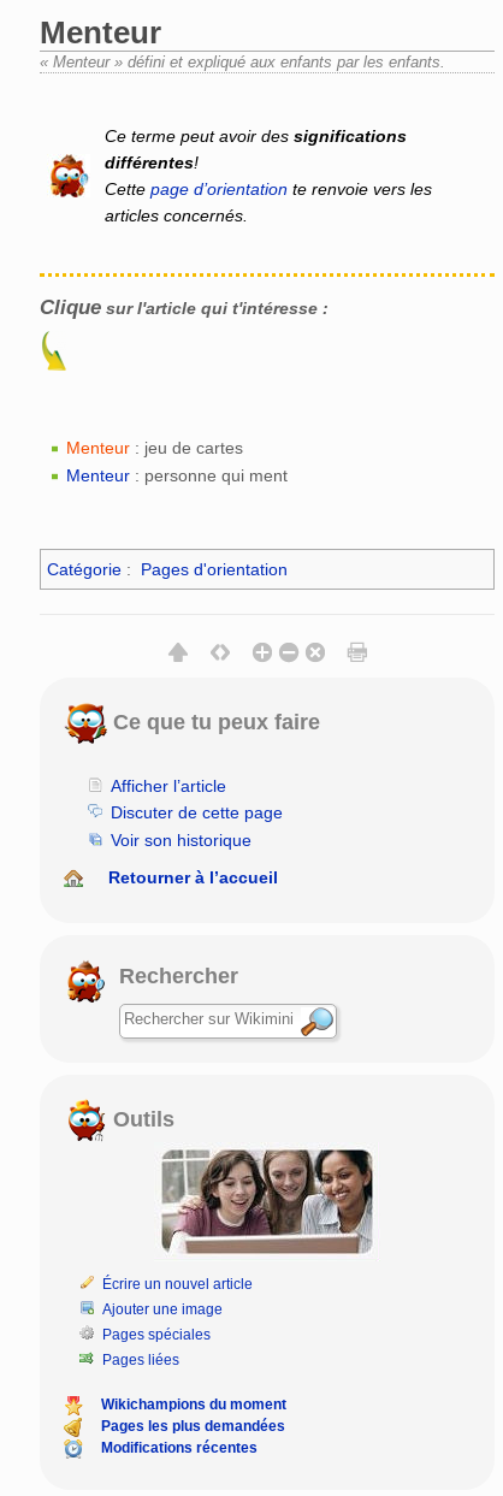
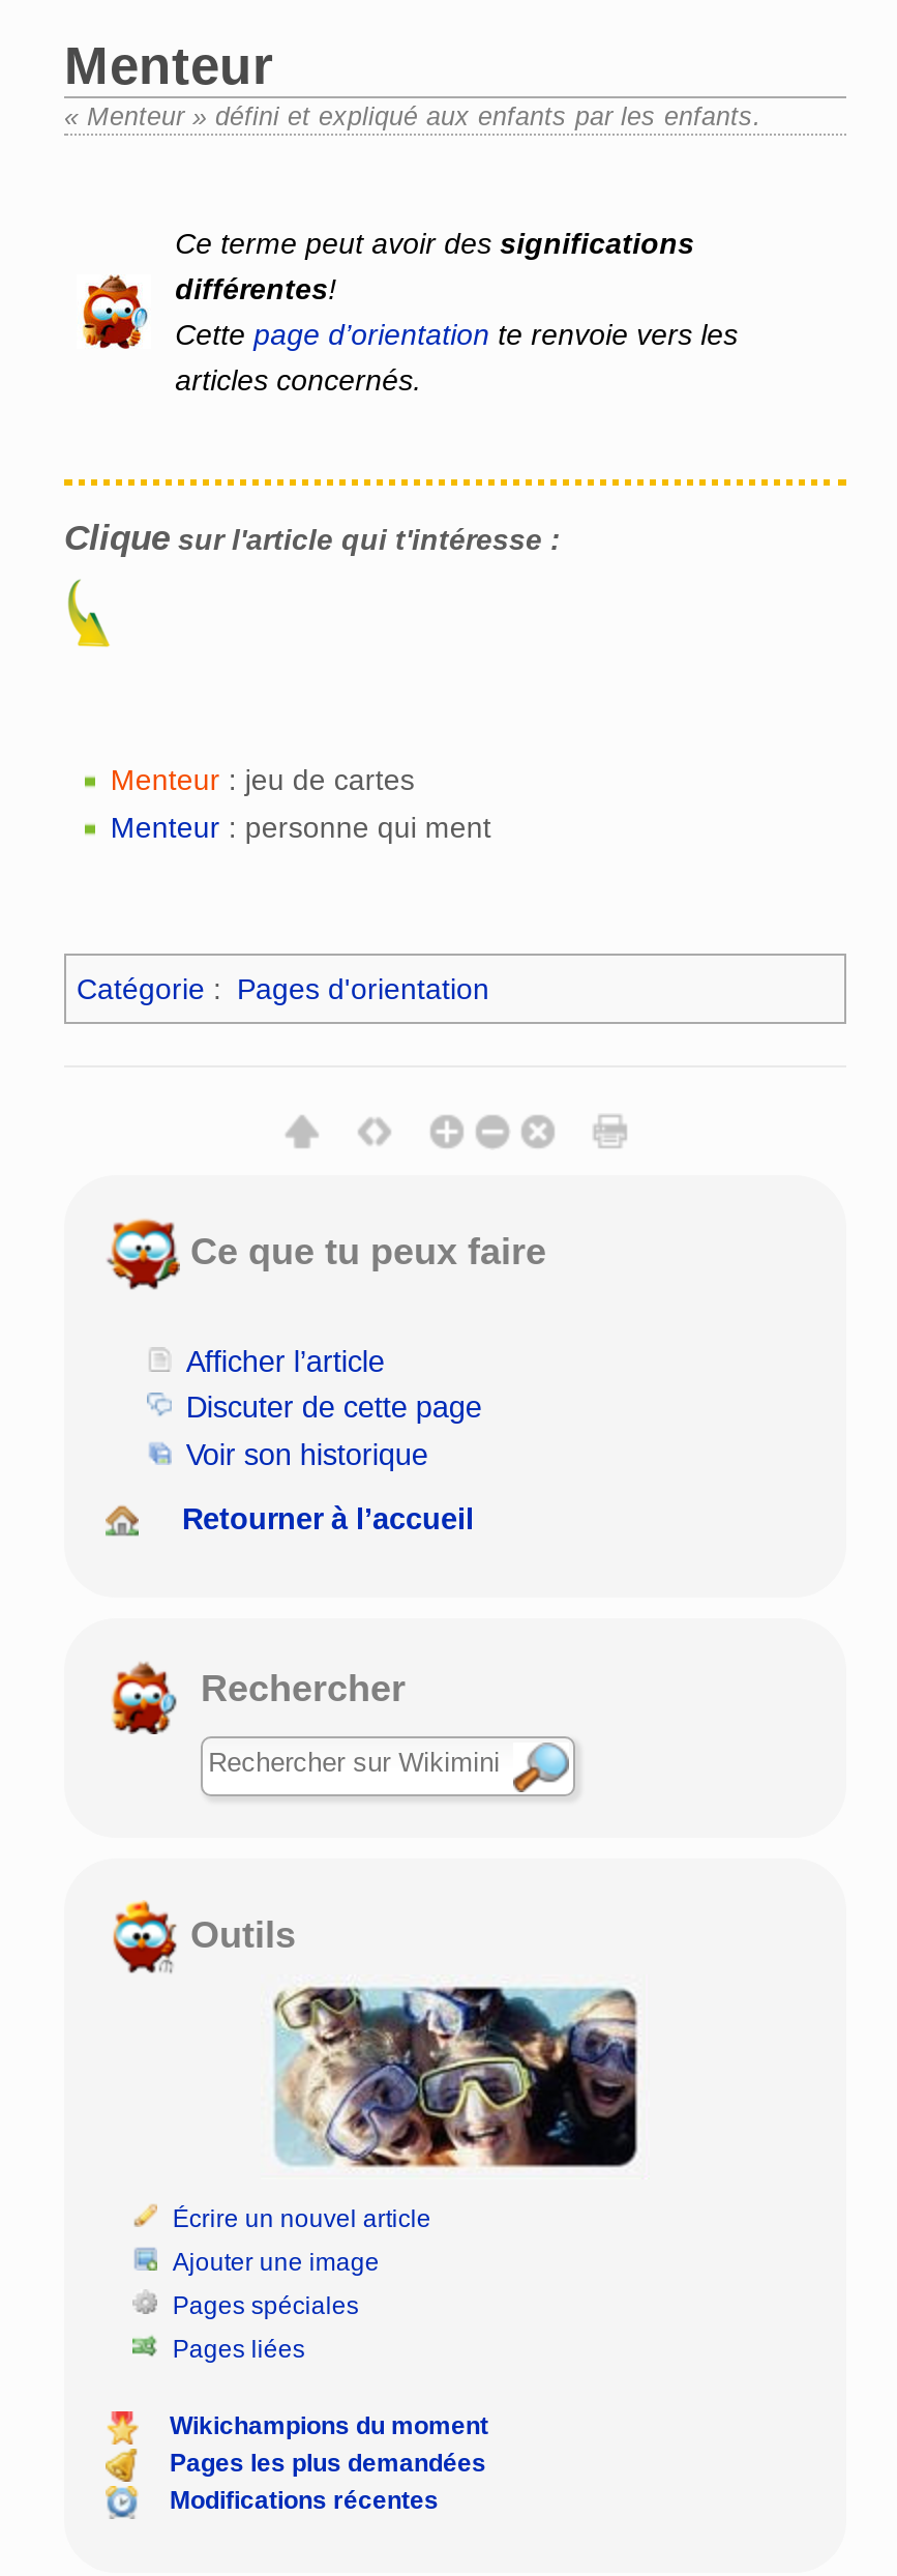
- [image]
+ [image]
